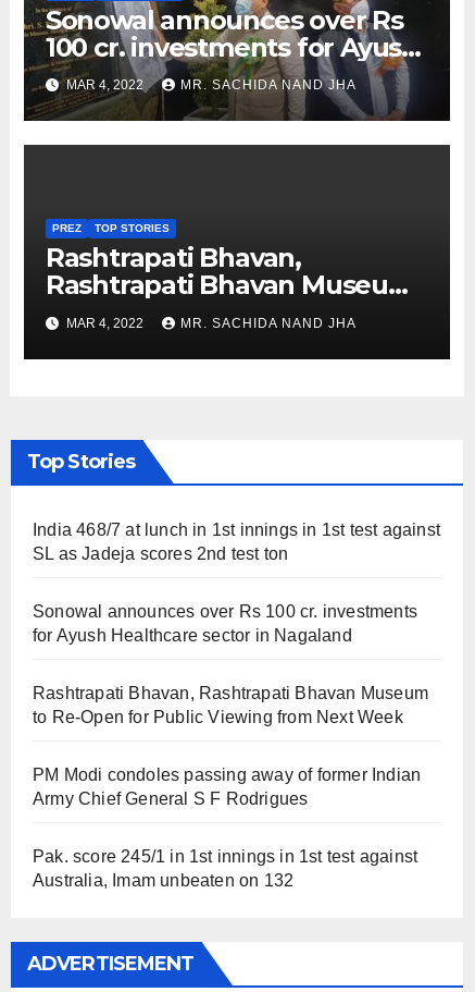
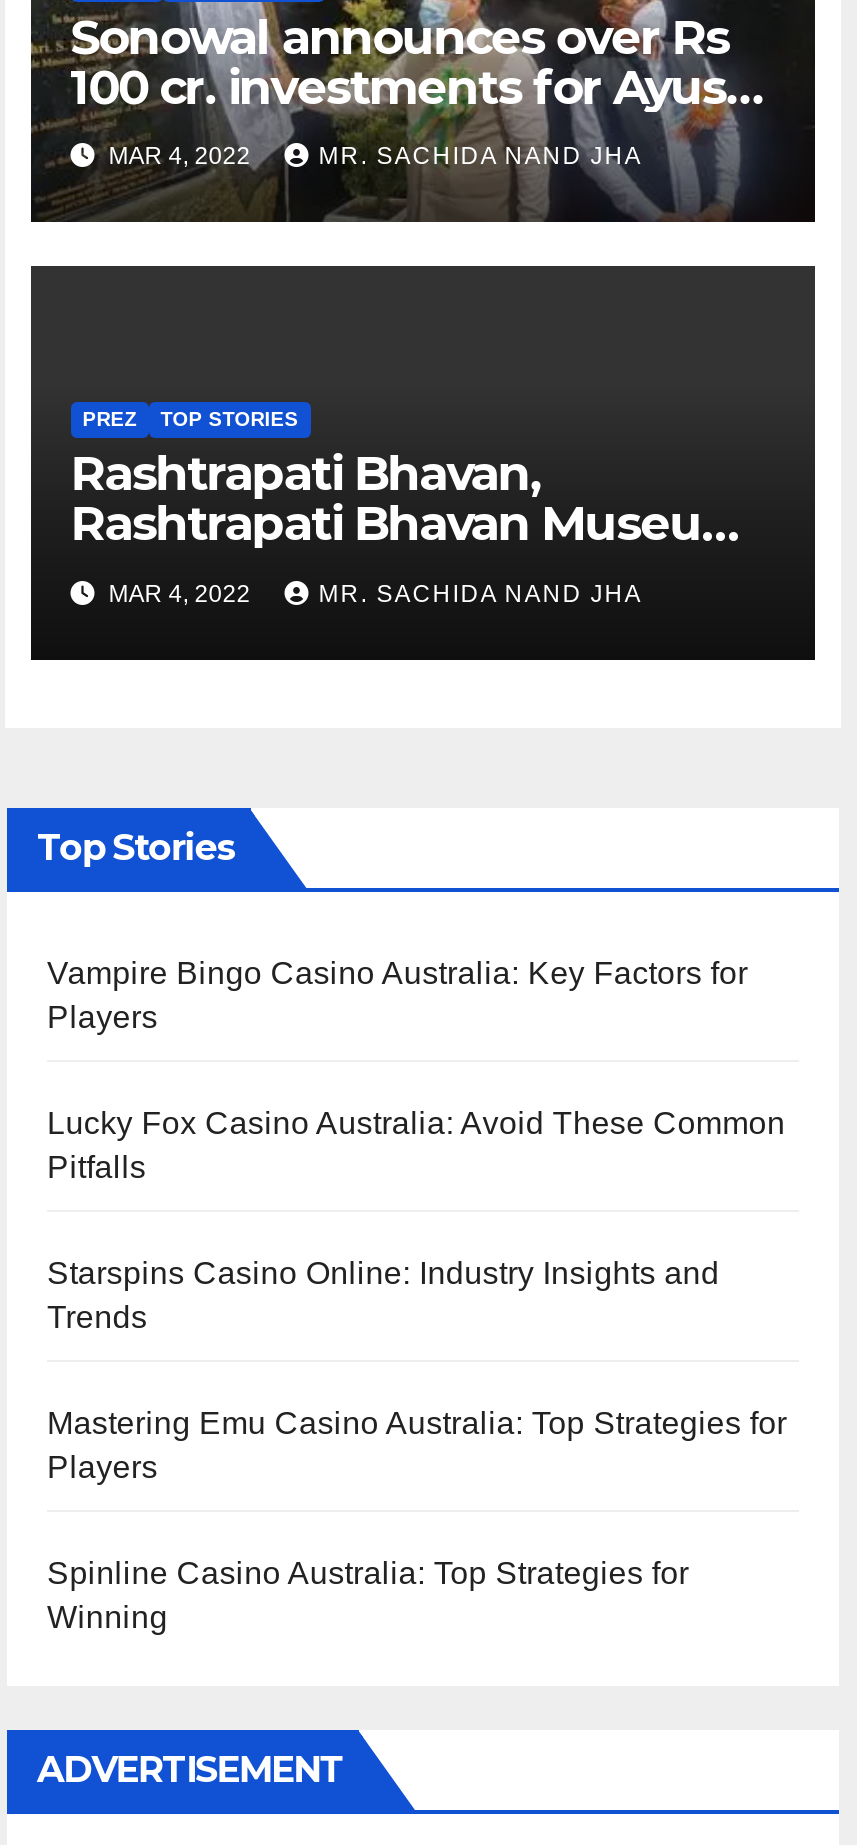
- India 468/7 at lunch in 1st innings in 1st test against
- SL as Jadeja scores 2nd test ton
+ Vampire Bingo Casino Australia: Key Factors for
+ Players

- Sonowal announces over Rs 100 cr. investments
- for Ayush Healthcare sector in Nagaland
+ Lucky Fox Casino Australia: Avoid These Common
+ Pitfalls

- Rashtrapati Bhavan, Rashtrapati Bhavan Museum
- to Re-Open for Public Viewing from Next Week
+ Starspins Casino Online: Industry Insights and
+ Trends

- PM Modi condoles passing away of former Indian
- Army Chief General S F Rodrigues
+ Mastering Emu Casino Australia: Top Strategies for
+ Players

- Pak. score 245/1 in 1st innings in 1st test against
- Australia, Imam unbeaten on 132
+ Spinline Casino Australia: Top Strategies for
+ Winning
